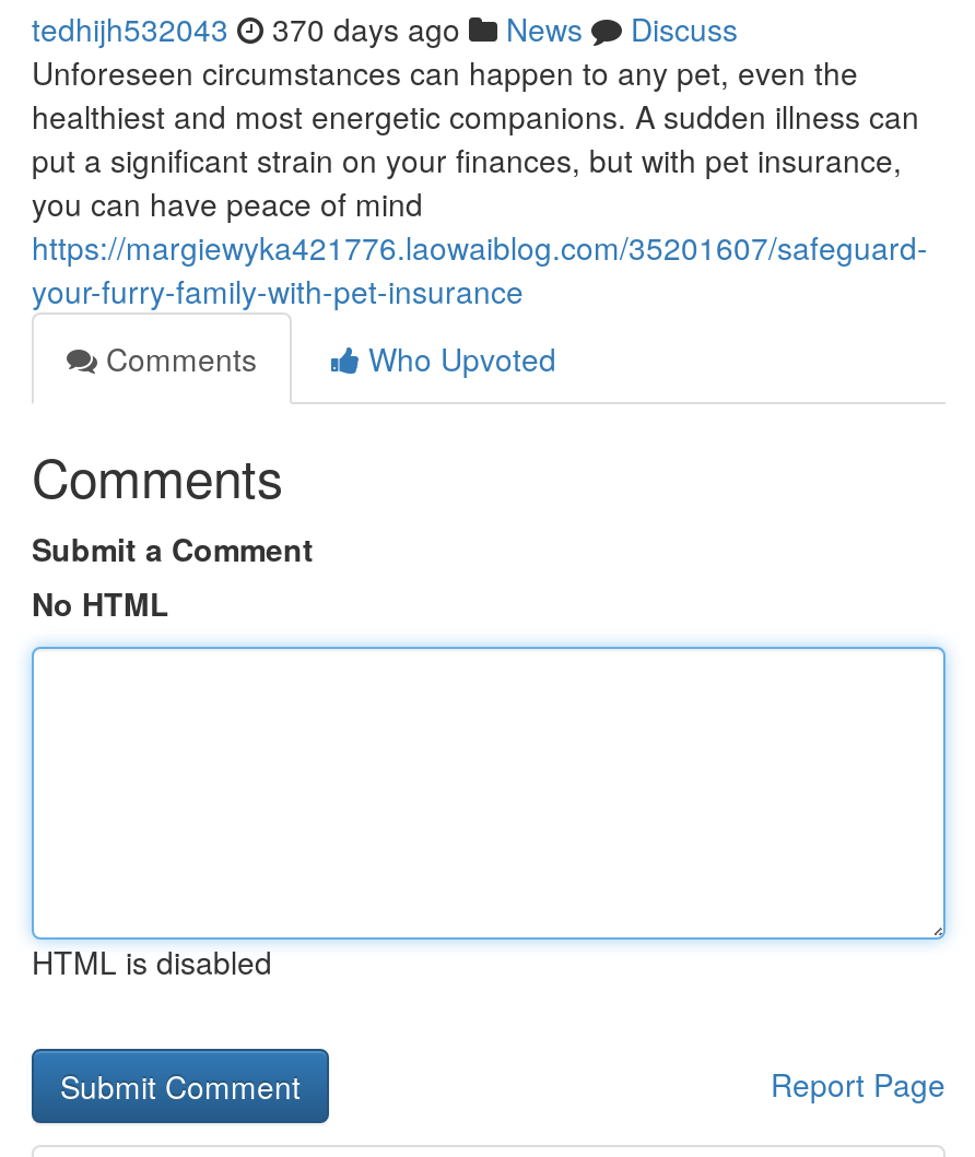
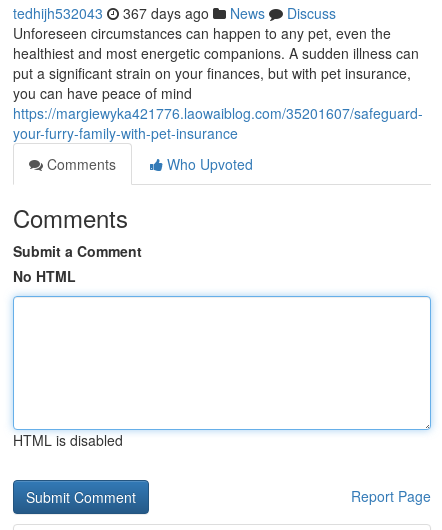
- tedhijh532043 370 days ago News Discuss
+ tedhijh532043 367 days ago News Discuss
